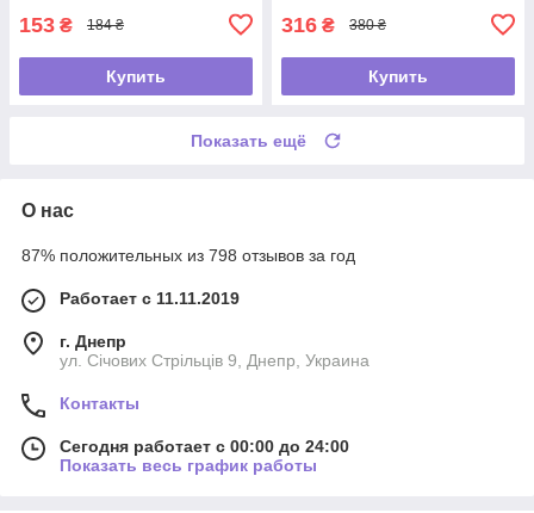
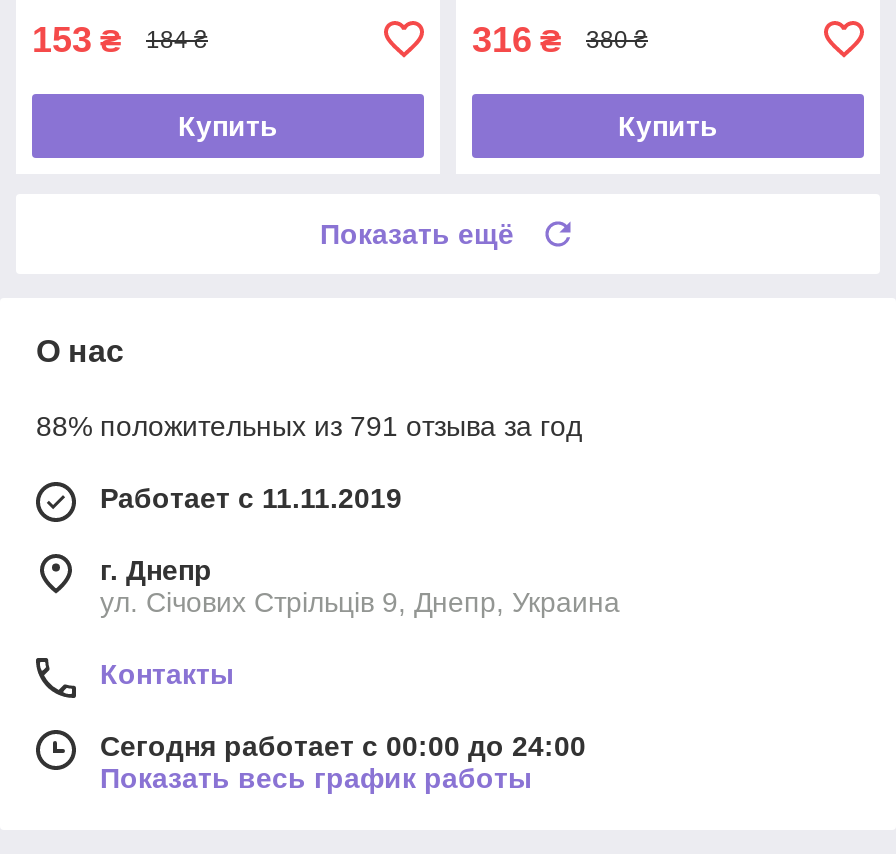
- 87% положительных из 798 отзывов за год
+ 88% положительных из 791 отзыва за год
